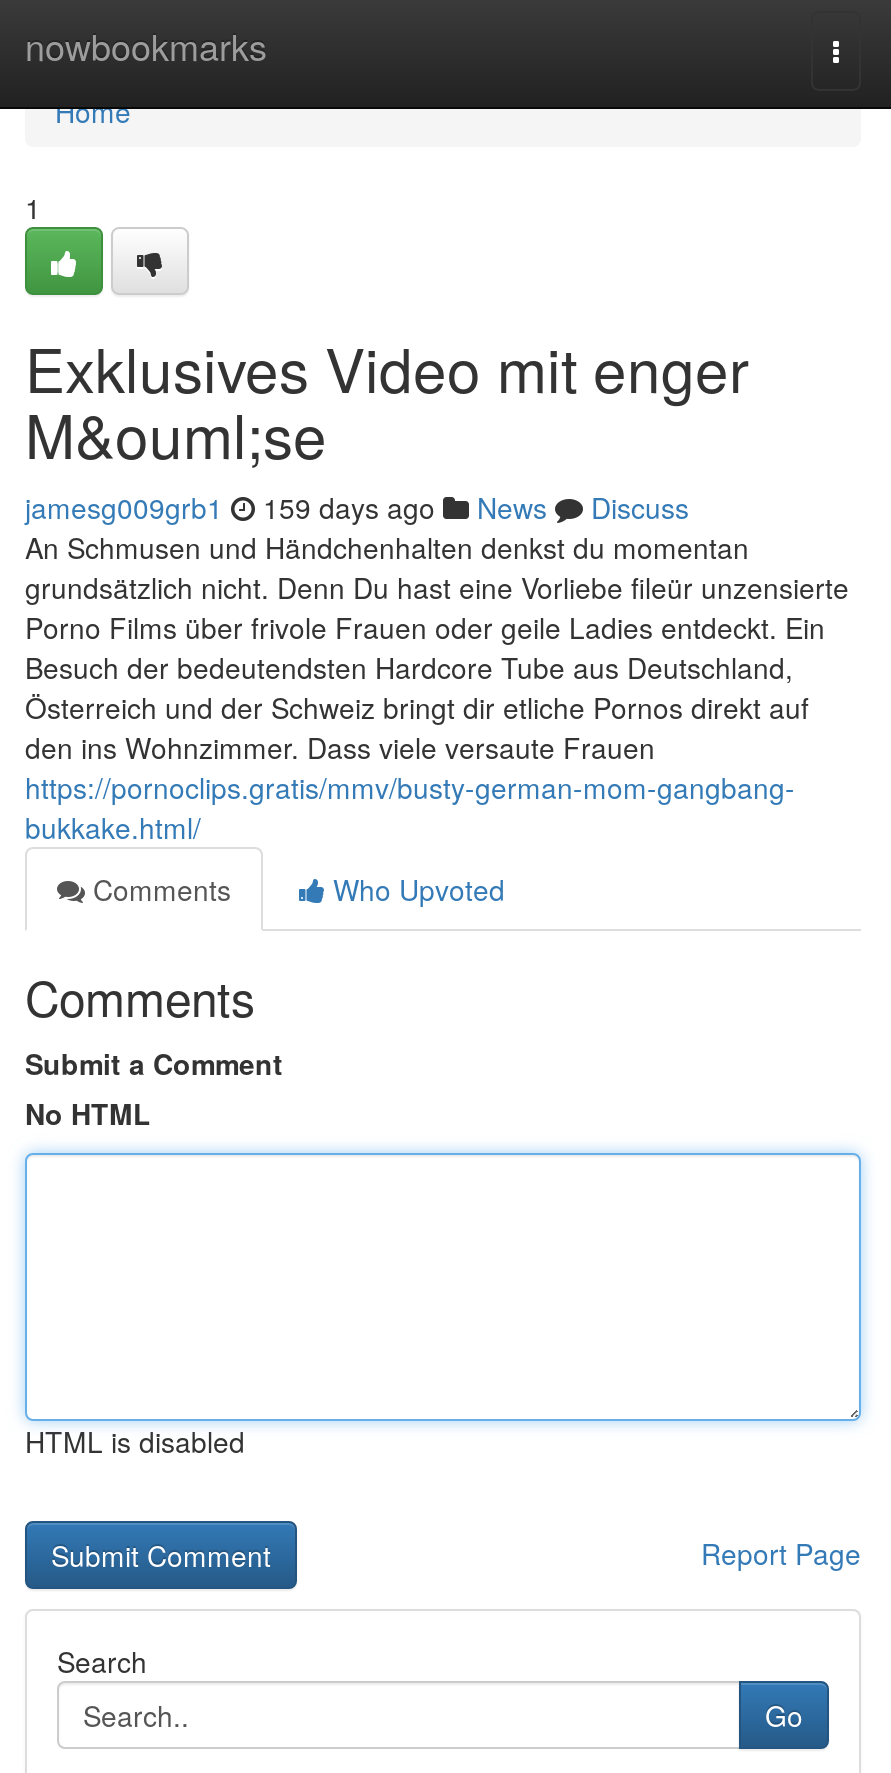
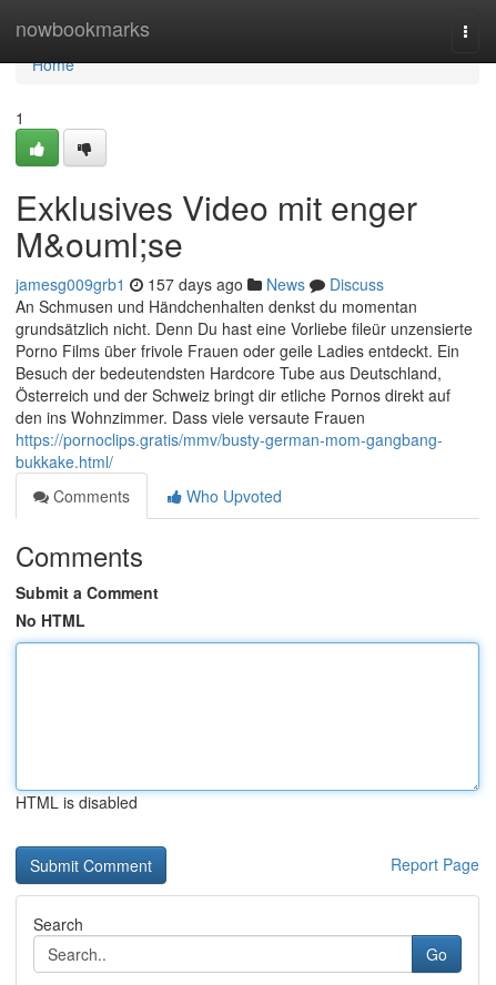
- jamesg009grb1 159 days ago News Discuss
+ jamesg009grb1 157 days ago News Discuss
